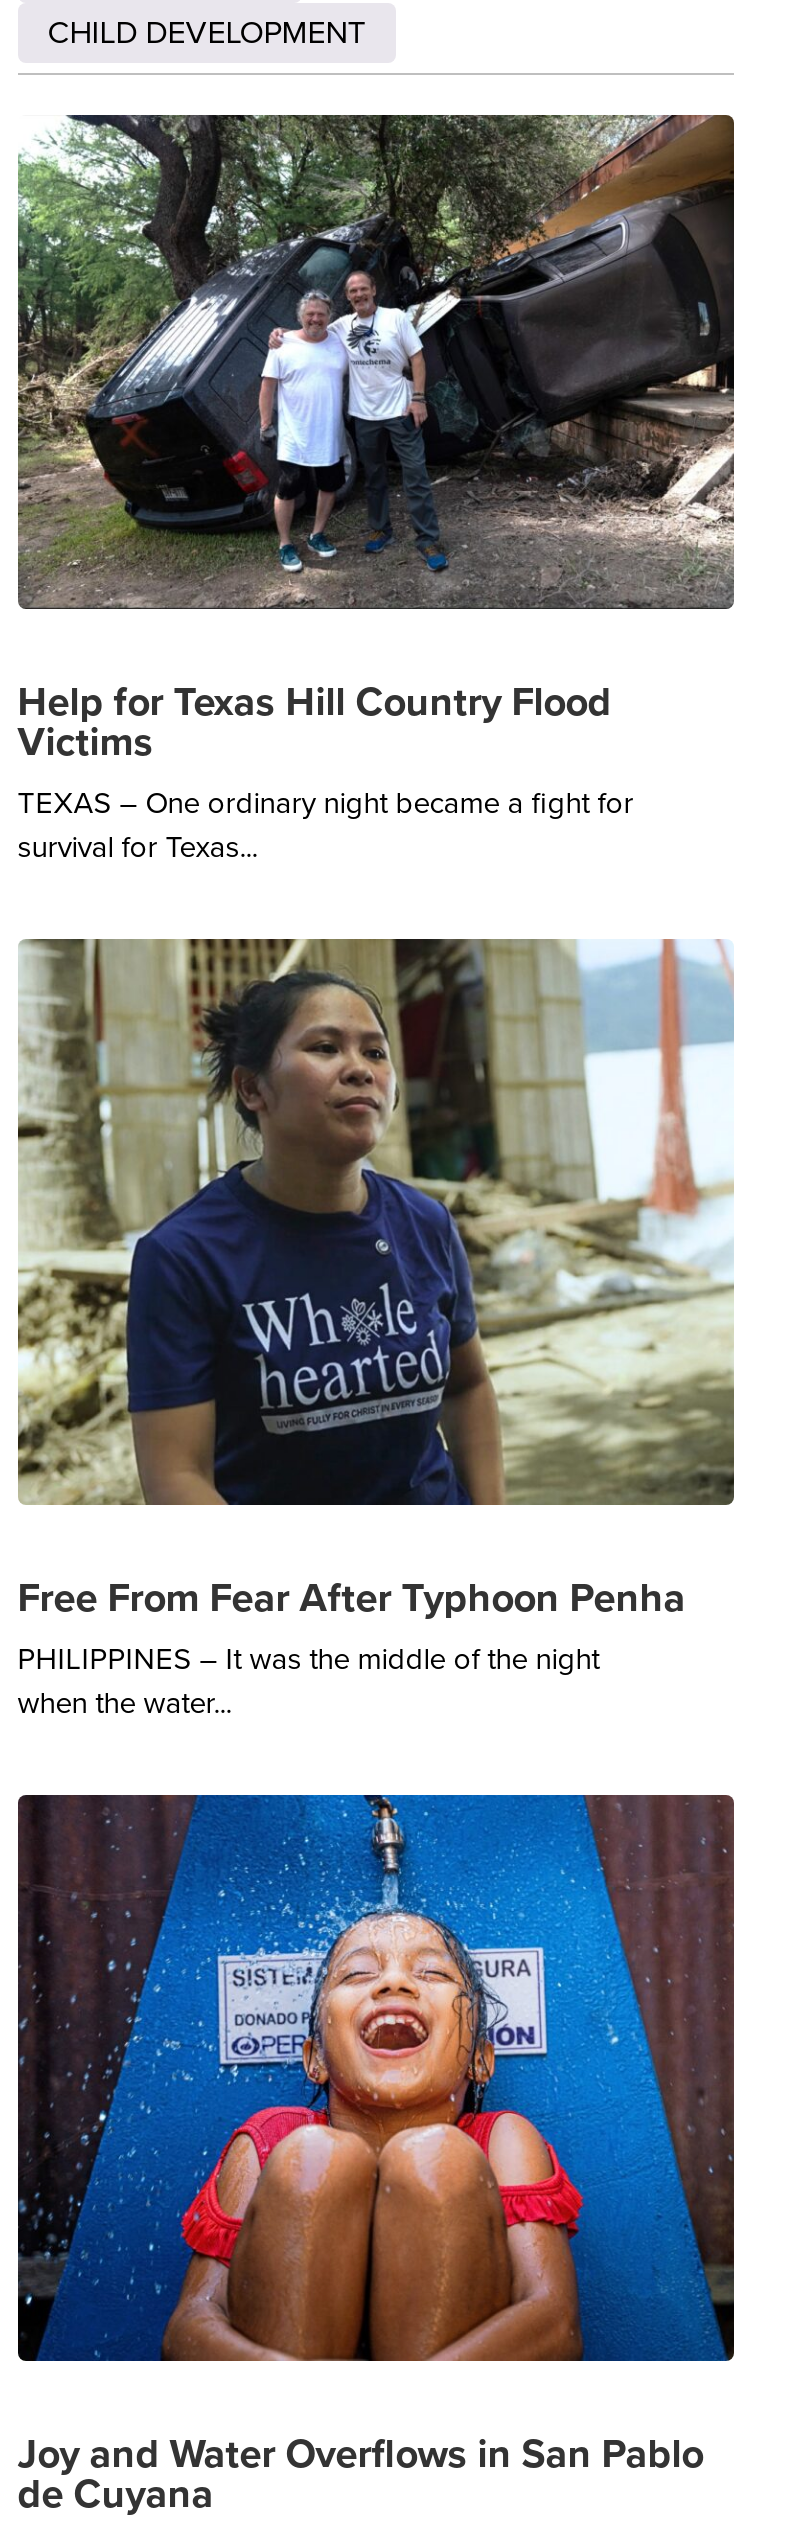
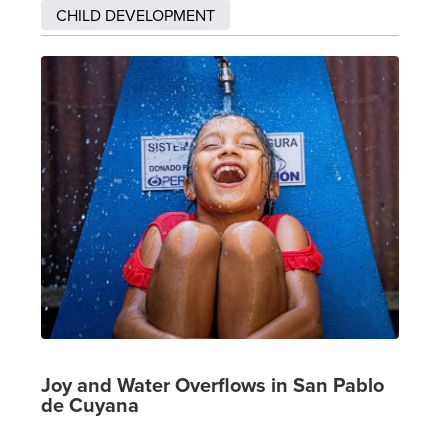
- [image]
- Help for Texas Hill Country Flood
- Victims
- TEXAS – One ordinary night became a fight for
- survival for Texas...

- [image]
- Free From Fear After Typhoon Penha
- PHILIPPINES – It was the middle of the night
- when the water...
